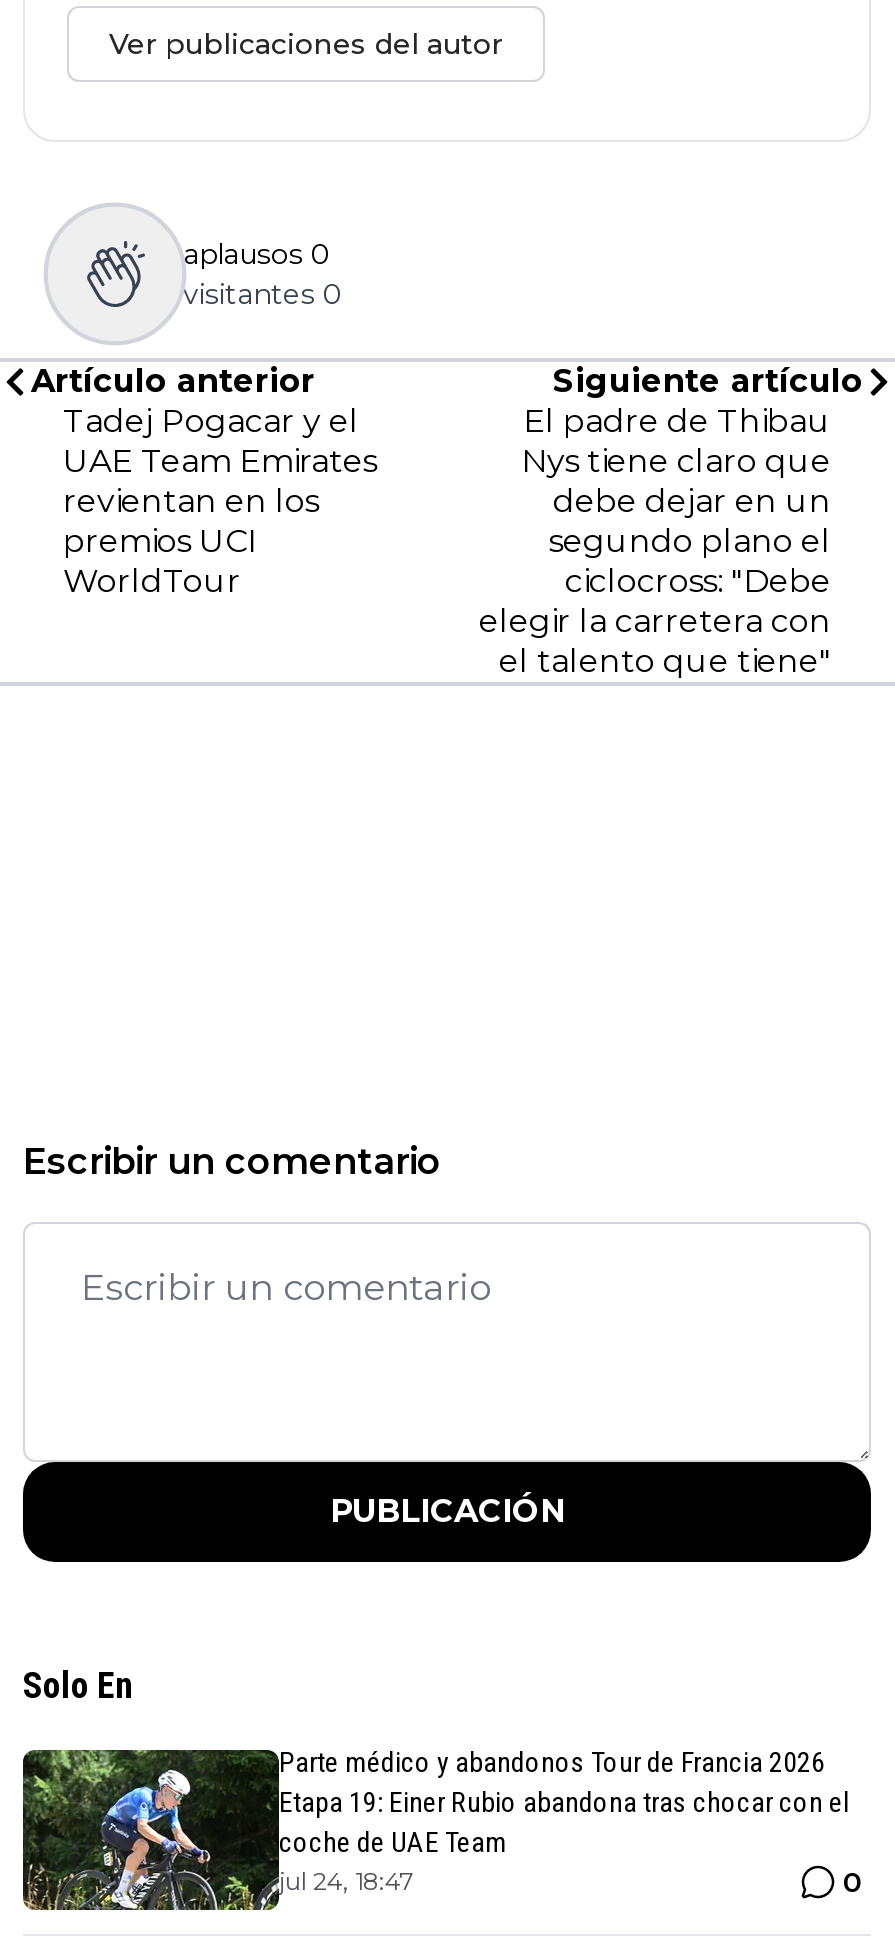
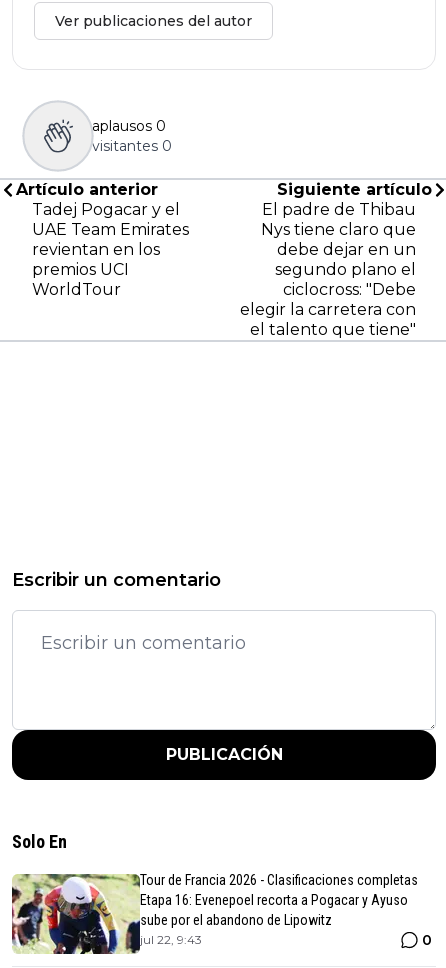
- [image]
- Parte médico y abandonos Tour de Francia 2026
- Etapa 19: Einer Rubio abandona tras chocar con el
- coche de UAE Team
- jul 24, 18:47
+ [image]
+ Tour de Francia 2026 - Clasificaciones completas
+ Etapa 16: Evenepoel recorta a Pogacar y Ayuso
+ sube por el abandono de Lipowitz
+ jul 22, 9:43
